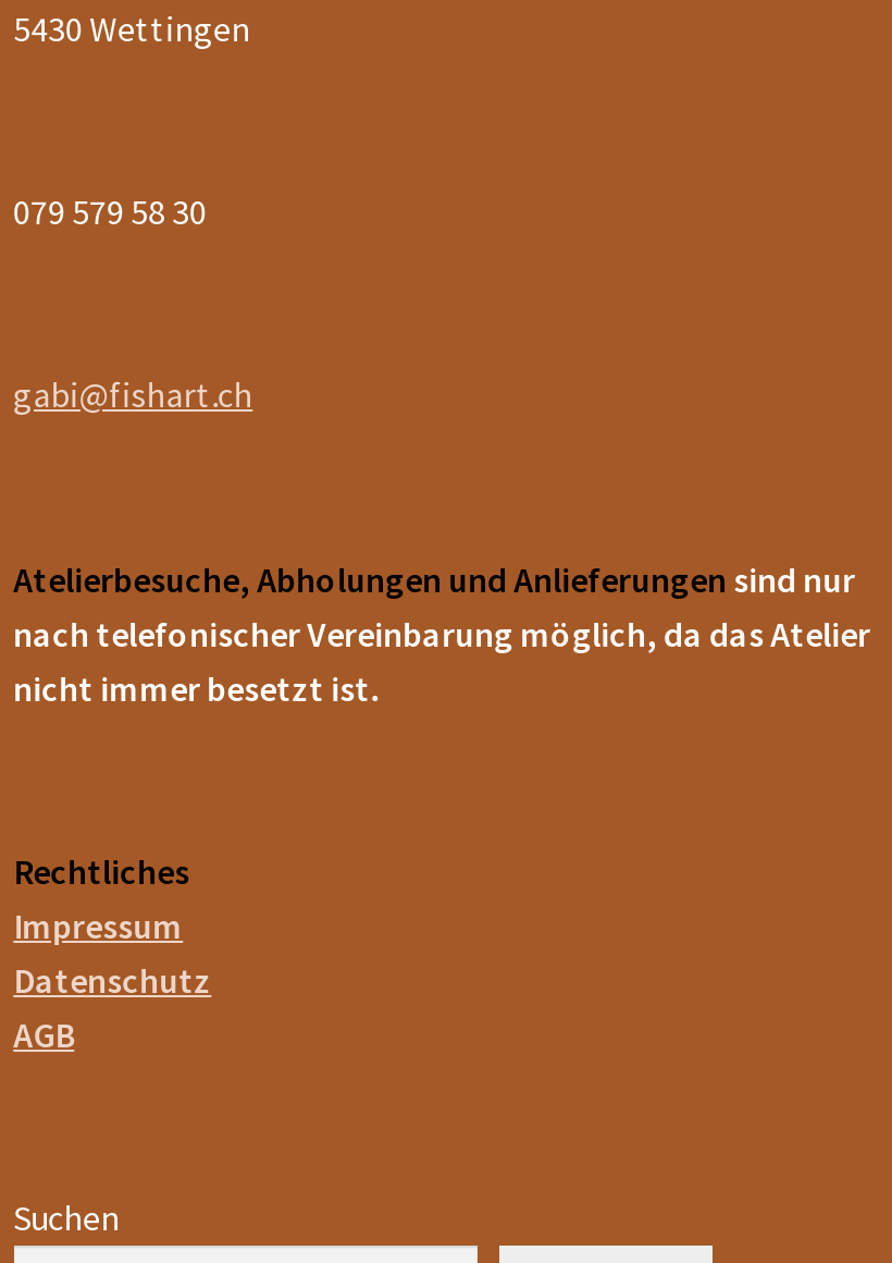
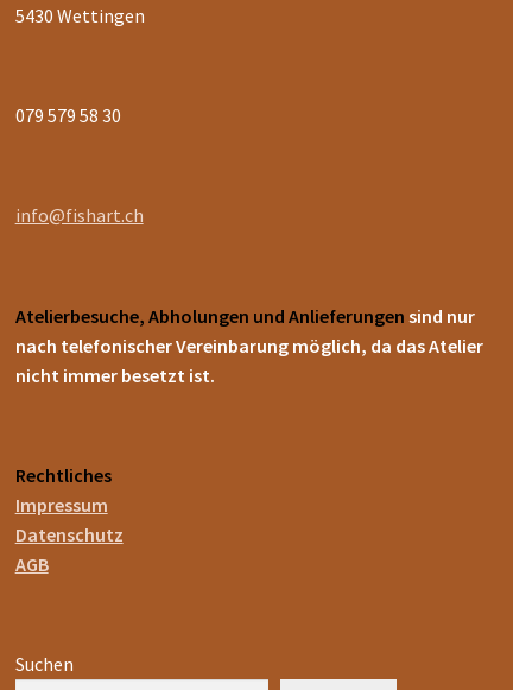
- gabi@fishart.ch
+ info@fishart.ch
